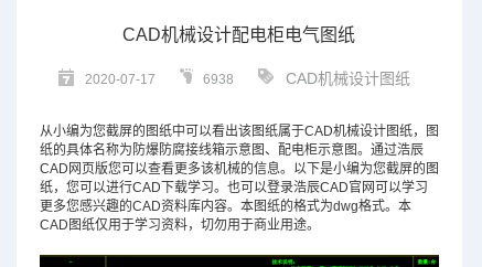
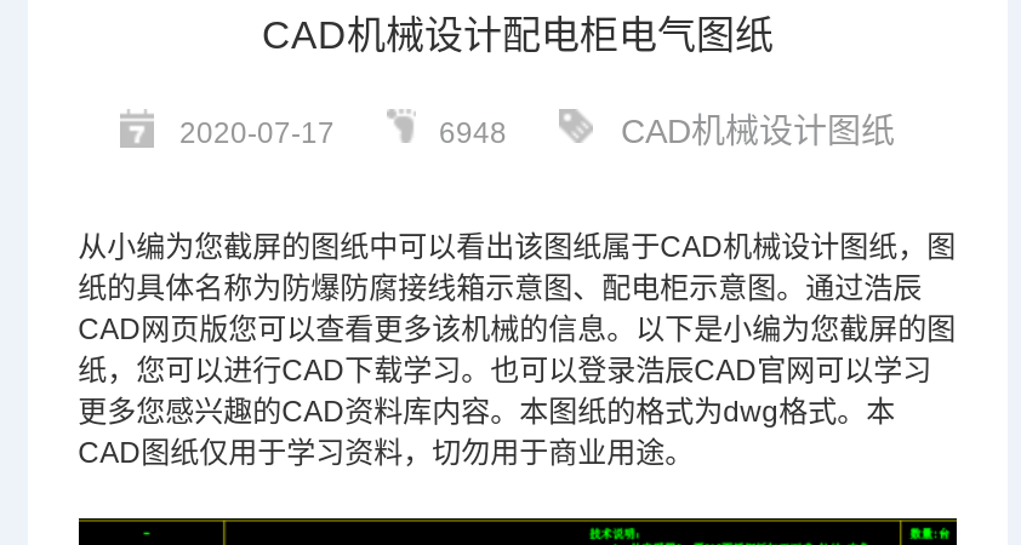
- 6938
+ 6948
